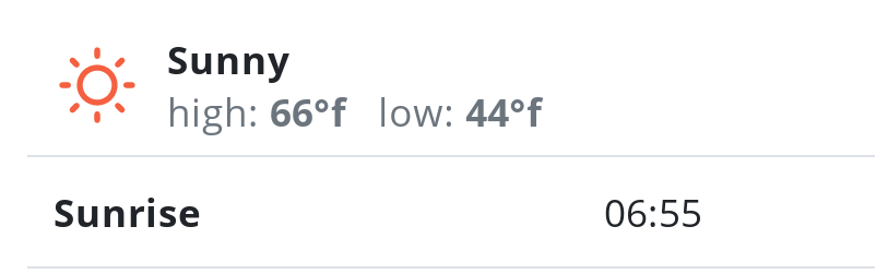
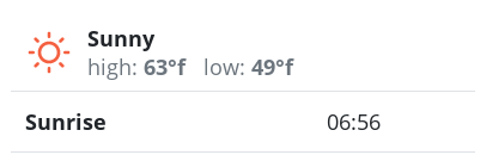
- high: 66°f
+ high: 63°f

- low: 44°f
+ low: 49°f

- 06:55
+ 06:56
